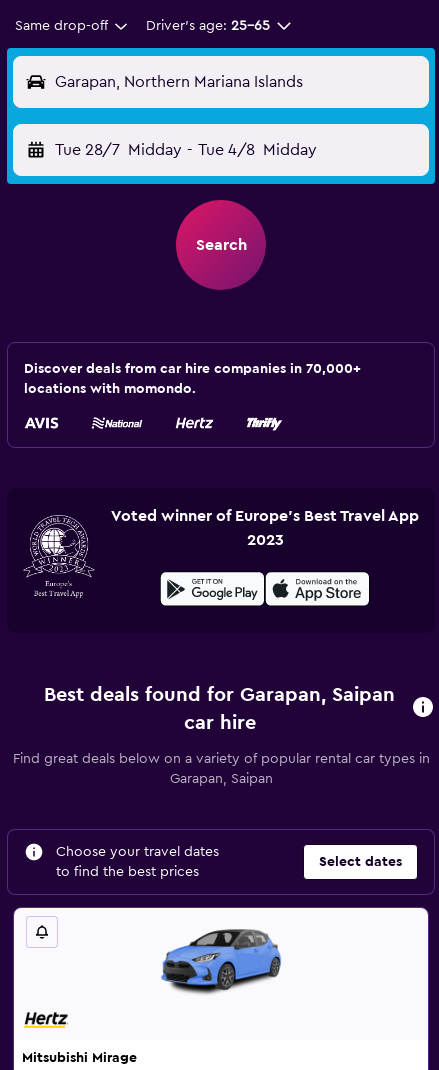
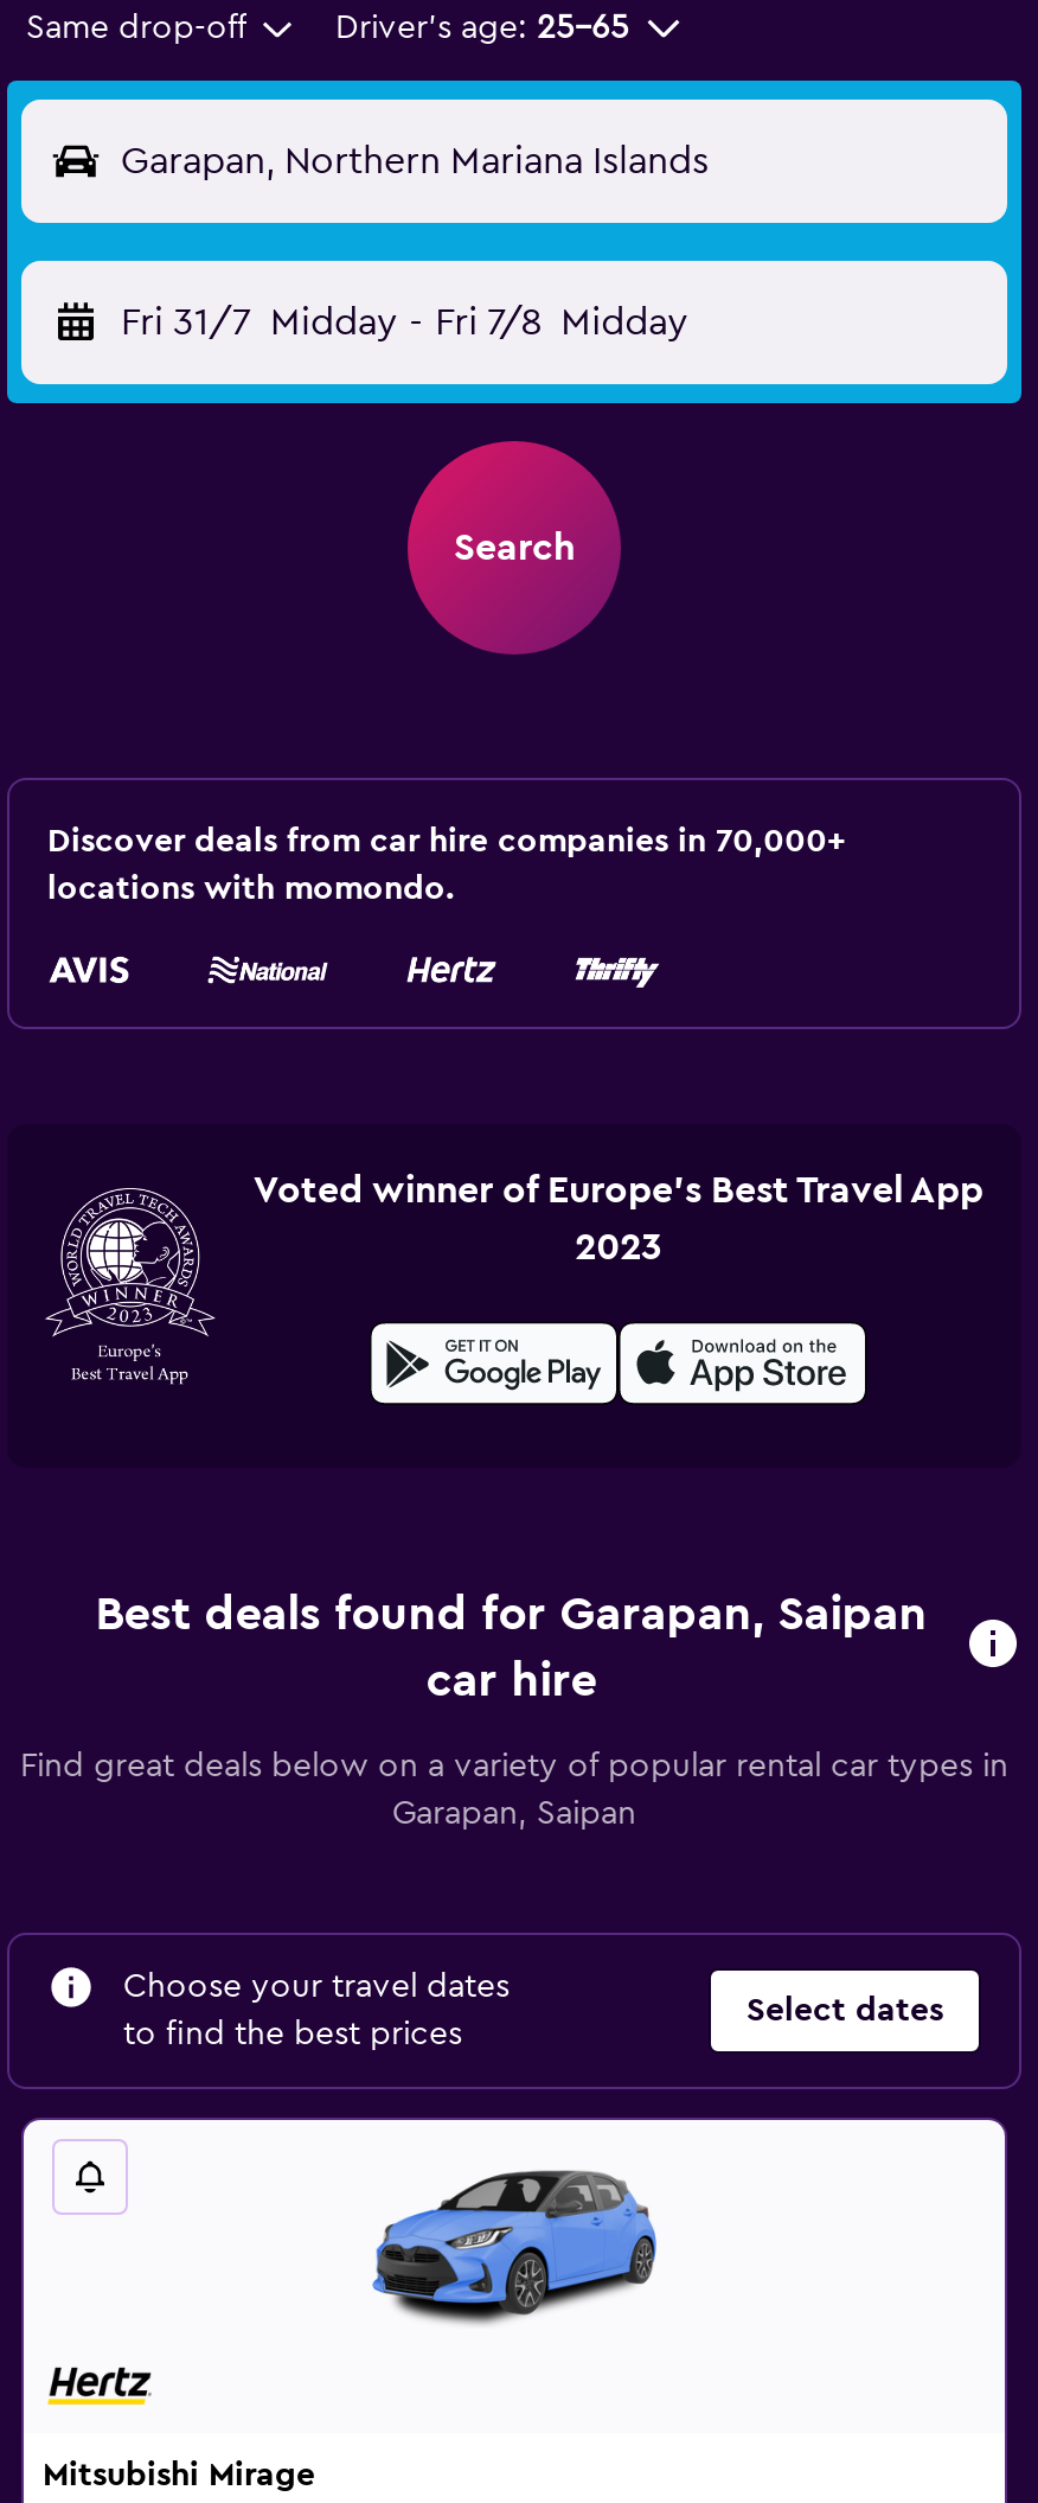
- Tue 28/7 Midday - Tue 4/8 Midday
+ Fri 31/7 Midday - Fri 7/8 Midday
